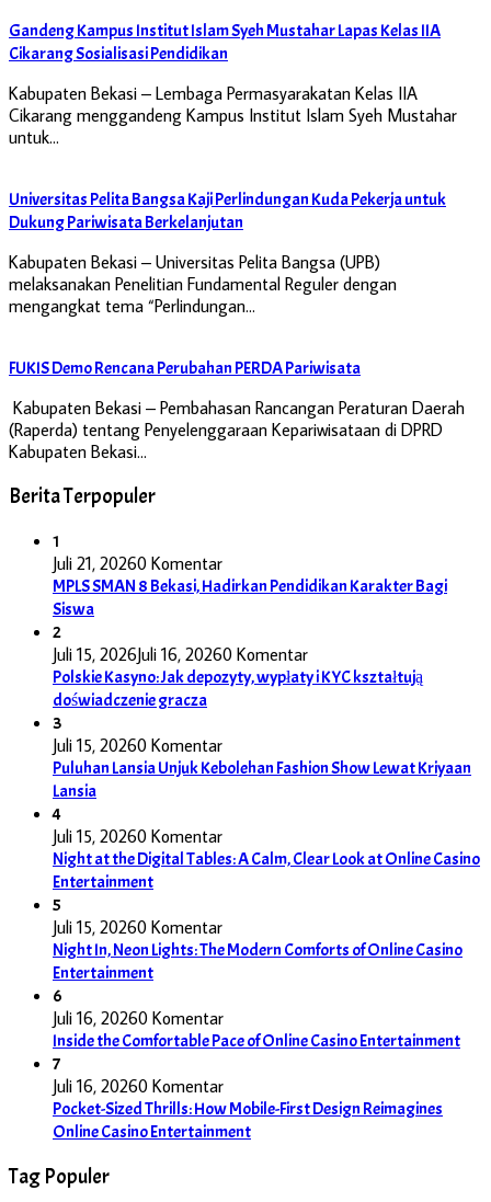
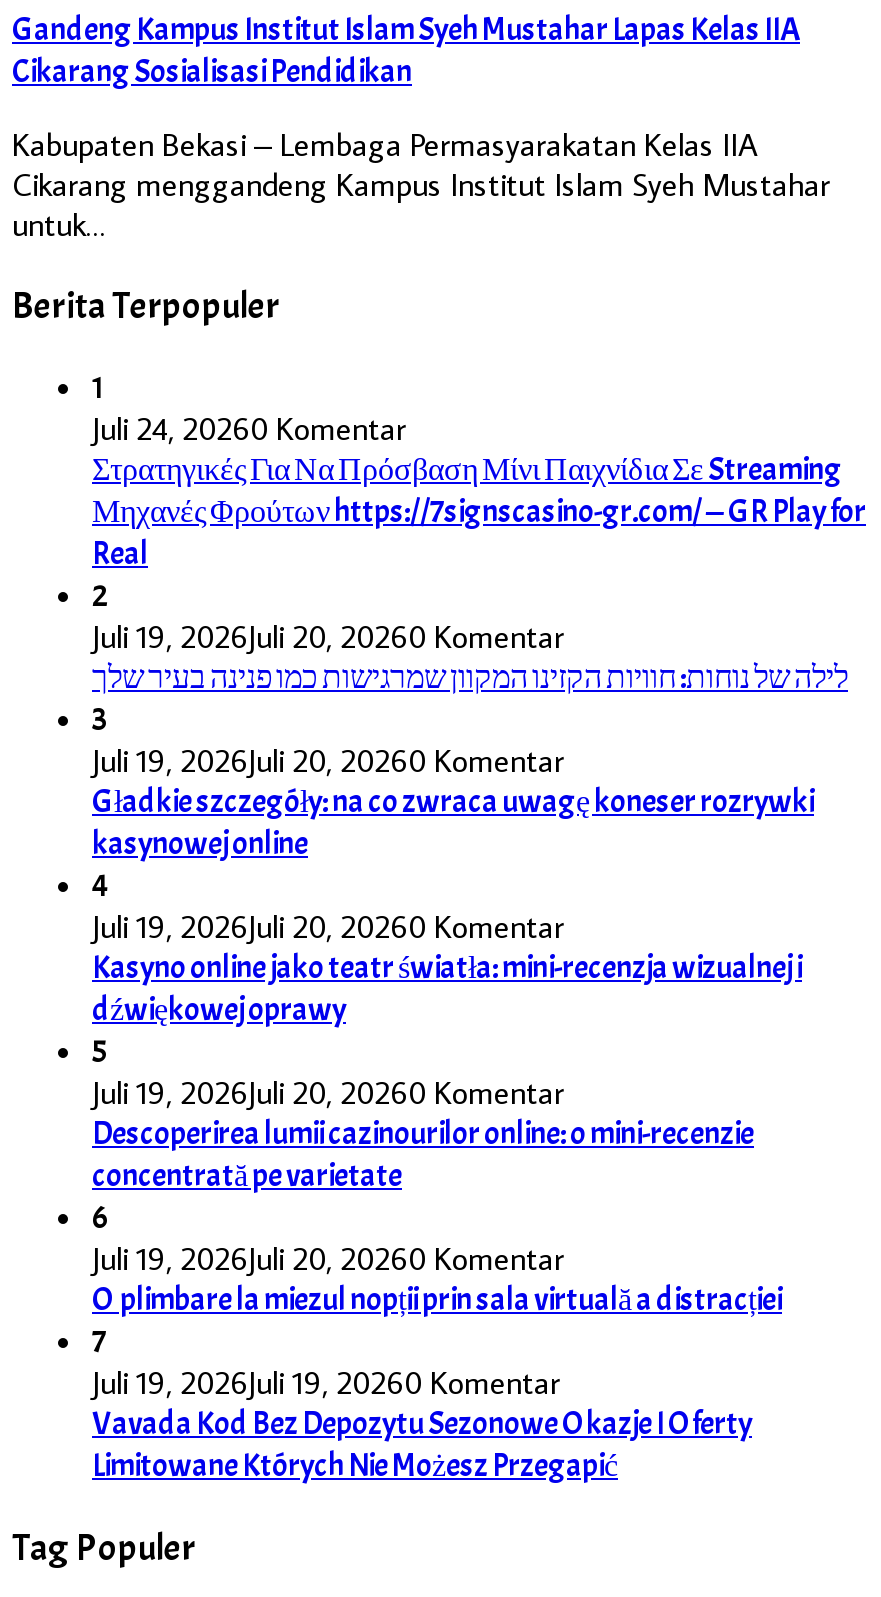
- Universitas Pelita Bangsa Kaji Perlindungan Kuda Pekerja untuk
- Dukung Pariwisata Berkelanjutan
- Kabupaten Bekasi – Universitas Pelita Bangsa (UPB)
- melaksanakan Penelitian Fundamental Reguler dengan
- mengangkat tema “Perlindungan…
- FUKIS Demo Rencana Perubahan PERDA Pariwisata
- Kabupaten Bekasi – Pembahasan Rancangan Peraturan Daerah
- (Raperda) tentang Penyelenggaraan Kepariwisataan di DPRD
- Kabupaten Bekasi…

- Juli 21, 20260 Komentar
- MPLS SMAN 8 Bekasi, Hadirkan Pendidikan Karakter Bagi
- Siswa
+ Juli 24, 20260 Komentar
+ Στρατηγικές Για Να Πρόσβαση Μίνι Παιχνίδια Σε Streaming
+ Μηχανές Φρούτων https://7signscasino-gr.com/ — GR Play for
+ Real

- Juli 15, 2026Juli 16, 20260 Komentar
- Polskie Kasyno: Jak depozyty, wypłaty i KYC kształtują
- doświadczenie gracza
+ Juli 19, 2026Juli 20, 20260 Komentar
+ לילה של נוחות: חוויות הקזינו המקוון שמרגישות כמו פנינה בעיר שלך

- Juli 15, 20260 Komentar
- Puluhan Lansia Unjuk Kebolehan Fashion Show Lewat Kriyaan
- Lansia
+ Juli 19, 2026Juli 20, 20260 Komentar
+ Gładkie szczegóły: na co zwraca uwagę koneser rozrywki
+ kasynowej online

- Juli 15, 20260 Komentar
- Night at the Digital Tables: A Calm, Clear Look at Online Casino
- Entertainment
+ Juli 19, 2026Juli 20, 20260 Komentar
+ Kasyno online jako teatr światła: mini-recenzja wizualnej i
+ dźwiękowej oprawy

- Juli 15, 20260 Komentar
- Night In, Neon Lights: The Modern Comforts of Online Casino
- Entertainment
+ Juli 19, 2026Juli 20, 20260 Komentar
+ Descoperirea lumii cazinourilor online: o mini-recenzie
+ concentrată pe varietate

- Juli 16, 20260 Komentar
- Inside the Comfortable Pace of Online Casino Entertainment
+ Juli 19, 2026Juli 20, 20260 Komentar
+ O plimbare la miezul nopții prin sala virtuală a distracției

- Juli 16, 20260 Komentar
- Pocket-Sized Thrills: How Mobile-First Design Reimagines
- Online Casino Entertainment
+ Juli 19, 2026Juli 19, 20260 Komentar
+ Vavada Kod Bez Depozytu Sezonowe Okazje I Oferty
+ Limitowane Których Nie Możesz Przegapić
